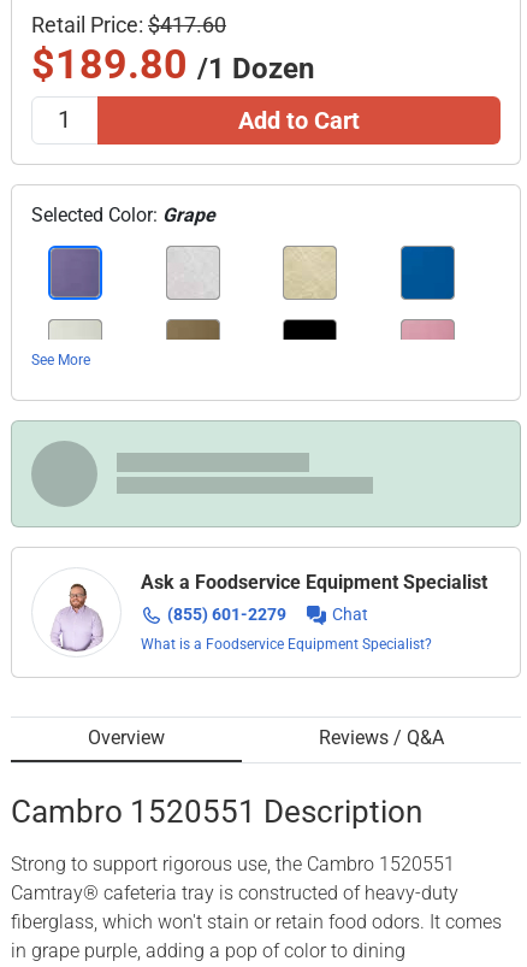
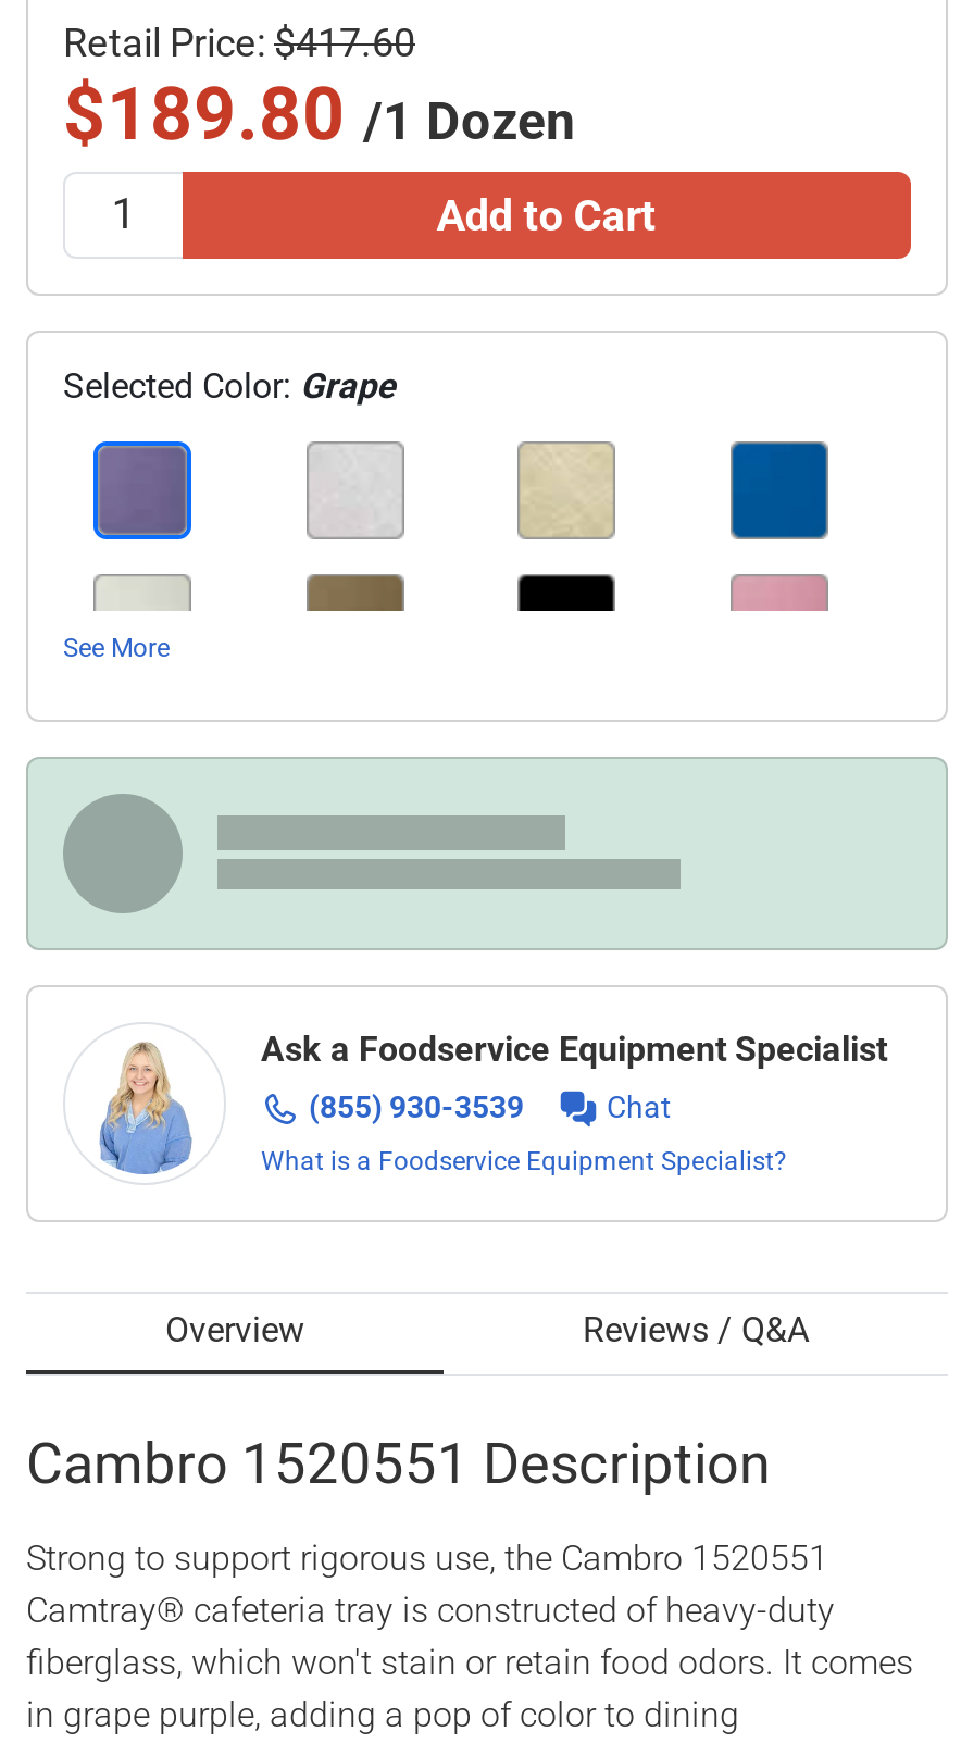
- [image]
+ [image]

- (855) 601-2279
+ (855) 930-3539
